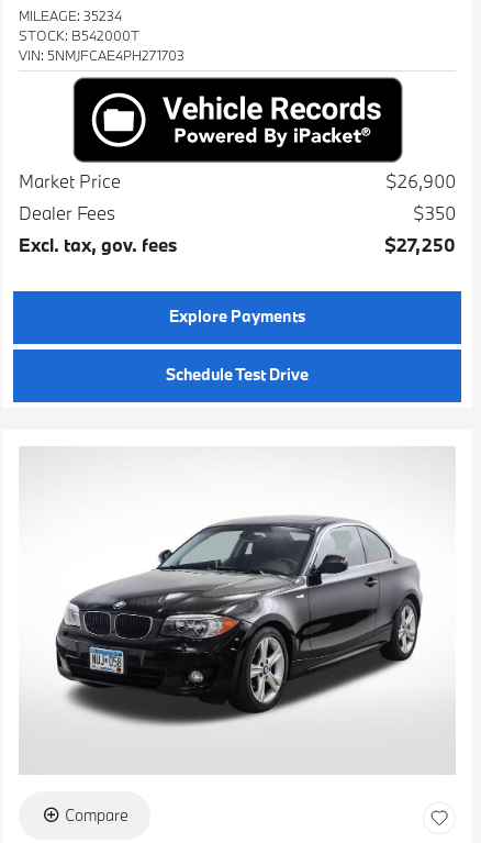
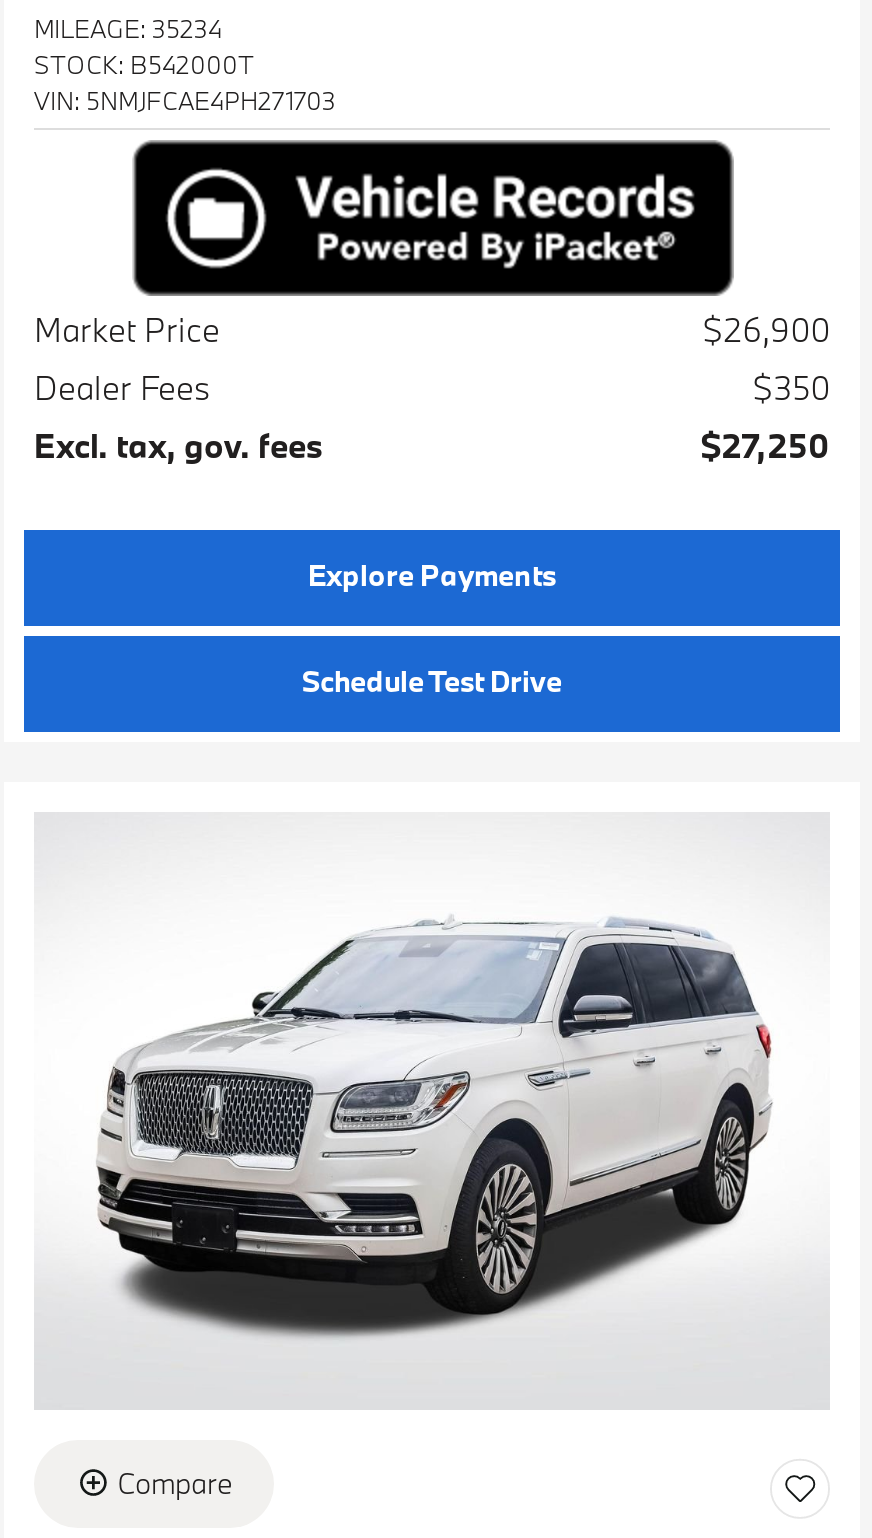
- [image]
+ [image]
